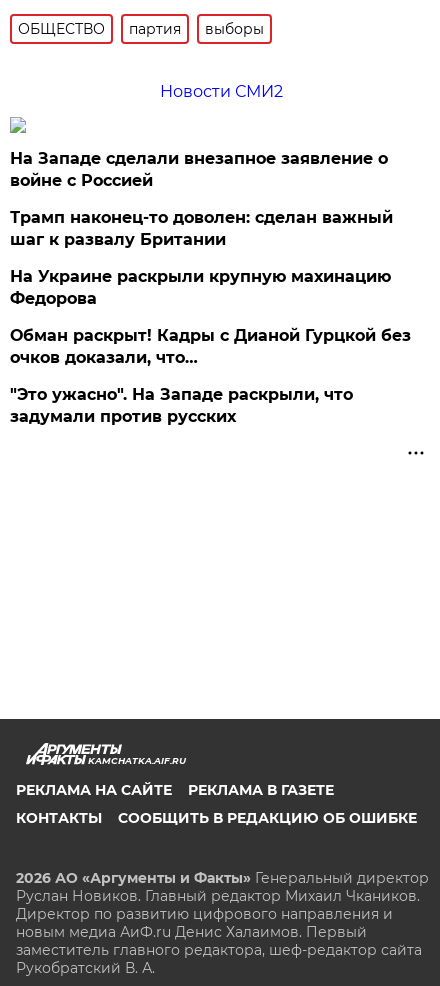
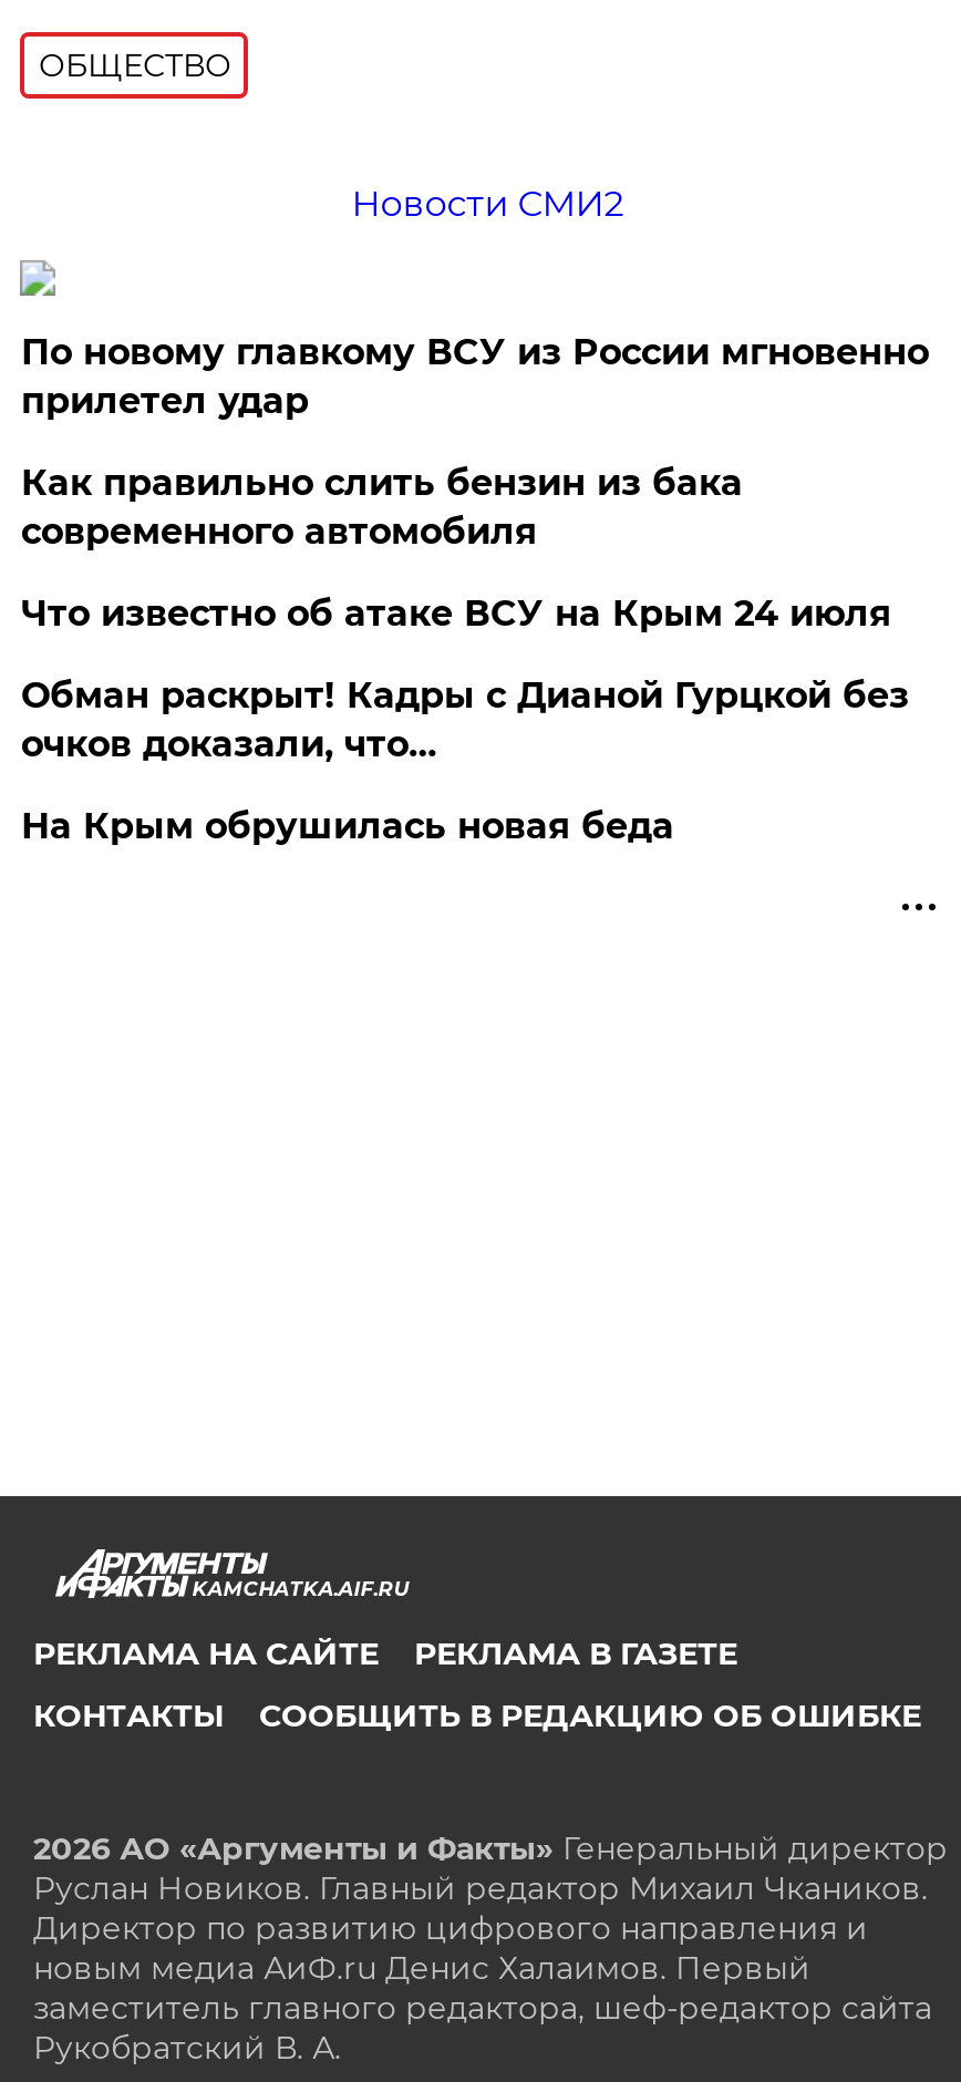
- партия
- выборы

- На Западе сделали внезапное заявление о
- войне с Россией
+ По новому главкому ВСУ из России мгновенно
+ прилетел удар

- Трамп наконец-то доволен: сделан важный
- шаг к развалу Британии
+ Как правильно слить бензин из бака
+ современного автомобиля

- На Украине раскрыли крупную махинацию
- Федорова
+ Что известно об атаке ВСУ на Крым 24 июля

- "Это ужасно". На Западе раскрыли, что
- задумали против русских
+ На Крым обрушилась новая беда
